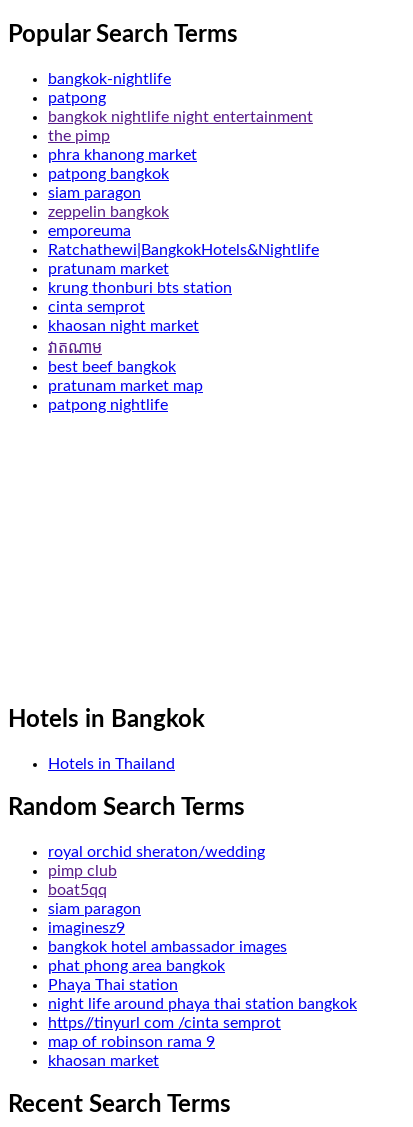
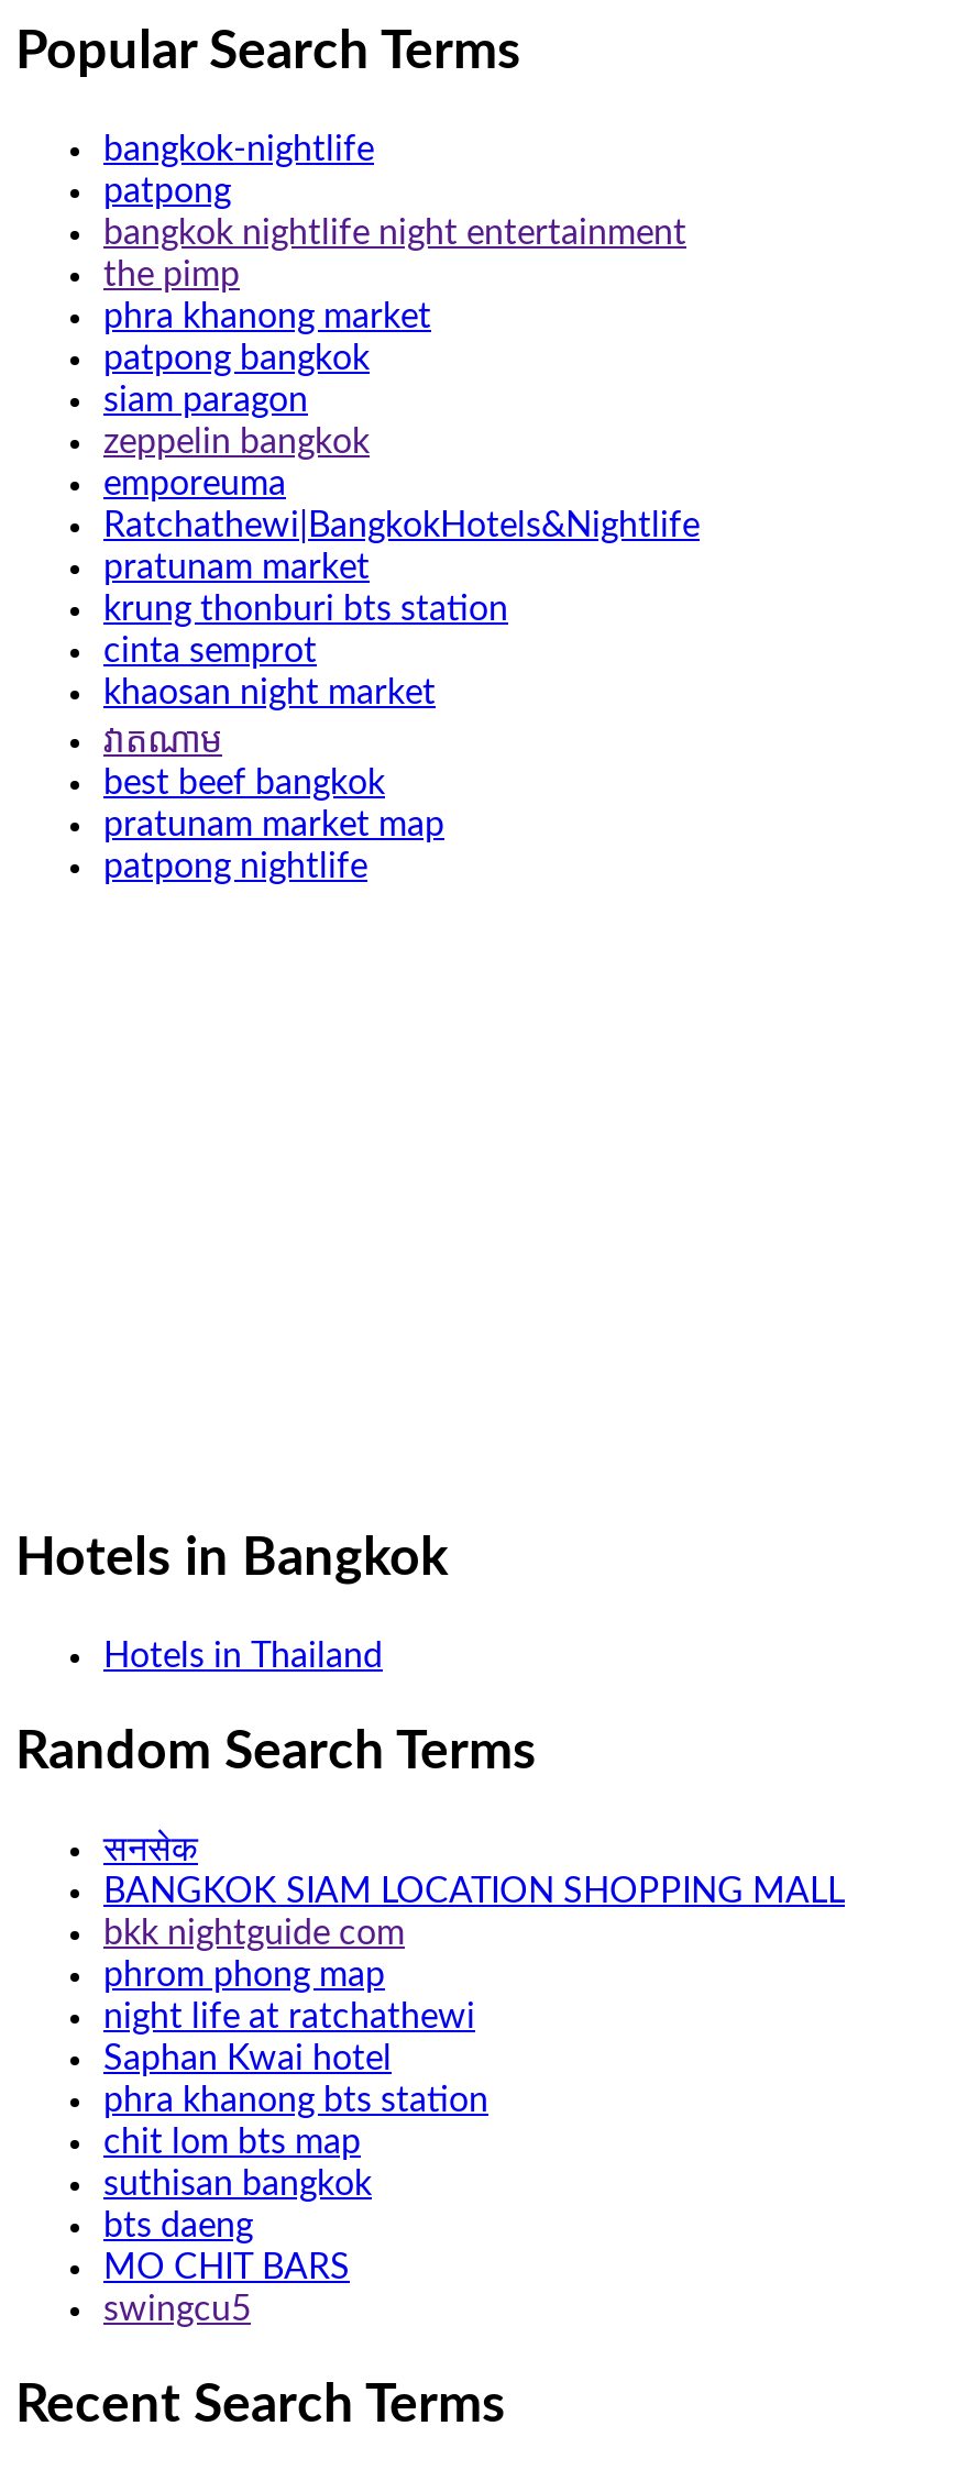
- royal orchid sheraton/wedding
- pimp club
- boat5qq
- siam paragon
- imaginesz9
- bangkok hotel ambassador images
- phat phong area bangkok
- Phaya Thai station
- night life around phaya thai station bangkok
- https//tinyurl com /cinta semprot
- map of robinson rama 9
- khaosan market
+ सनसेक
+ BANGKOK SIAM LOCATION SHOPPING MALL
+ bkk nightguide com
+ phrom phong map
+ night life at ratchathewi
+ Saphan Kwai hotel
+ phra khanong bts station
+ chit lom bts map
+ suthisan bangkok
+ bts daeng
+ MO CHIT BARS
+ swingcu5
